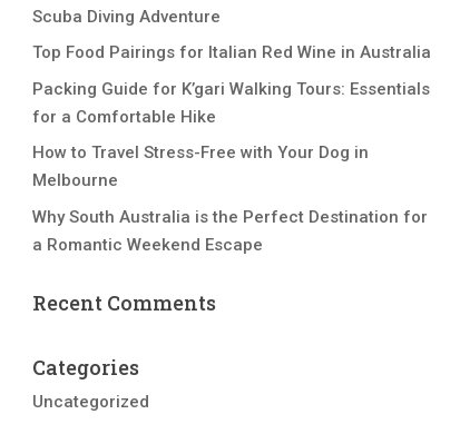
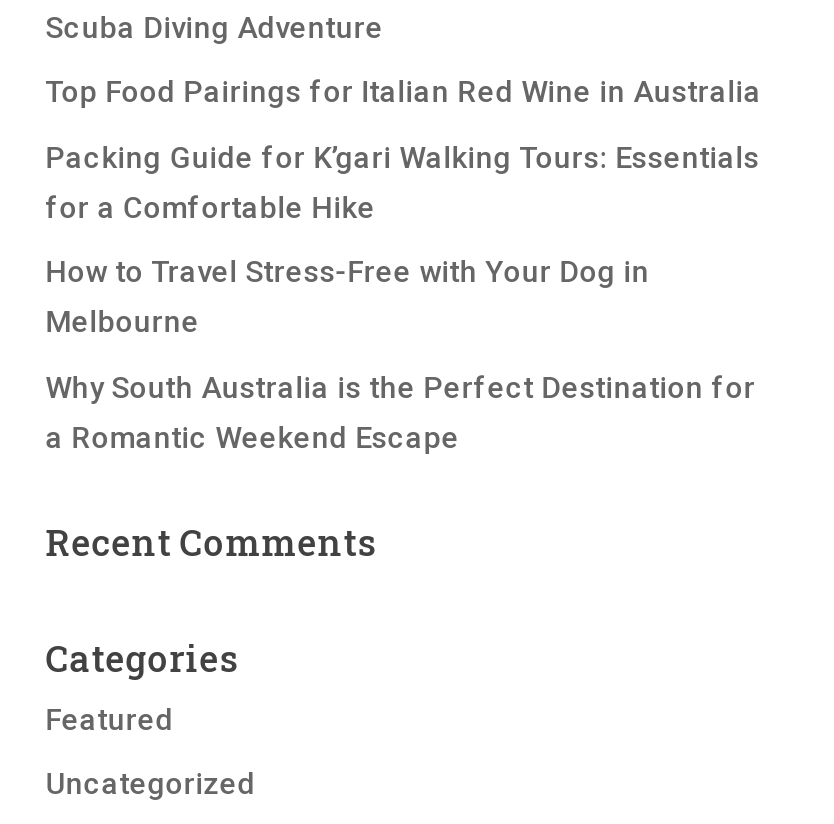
+ Featured
